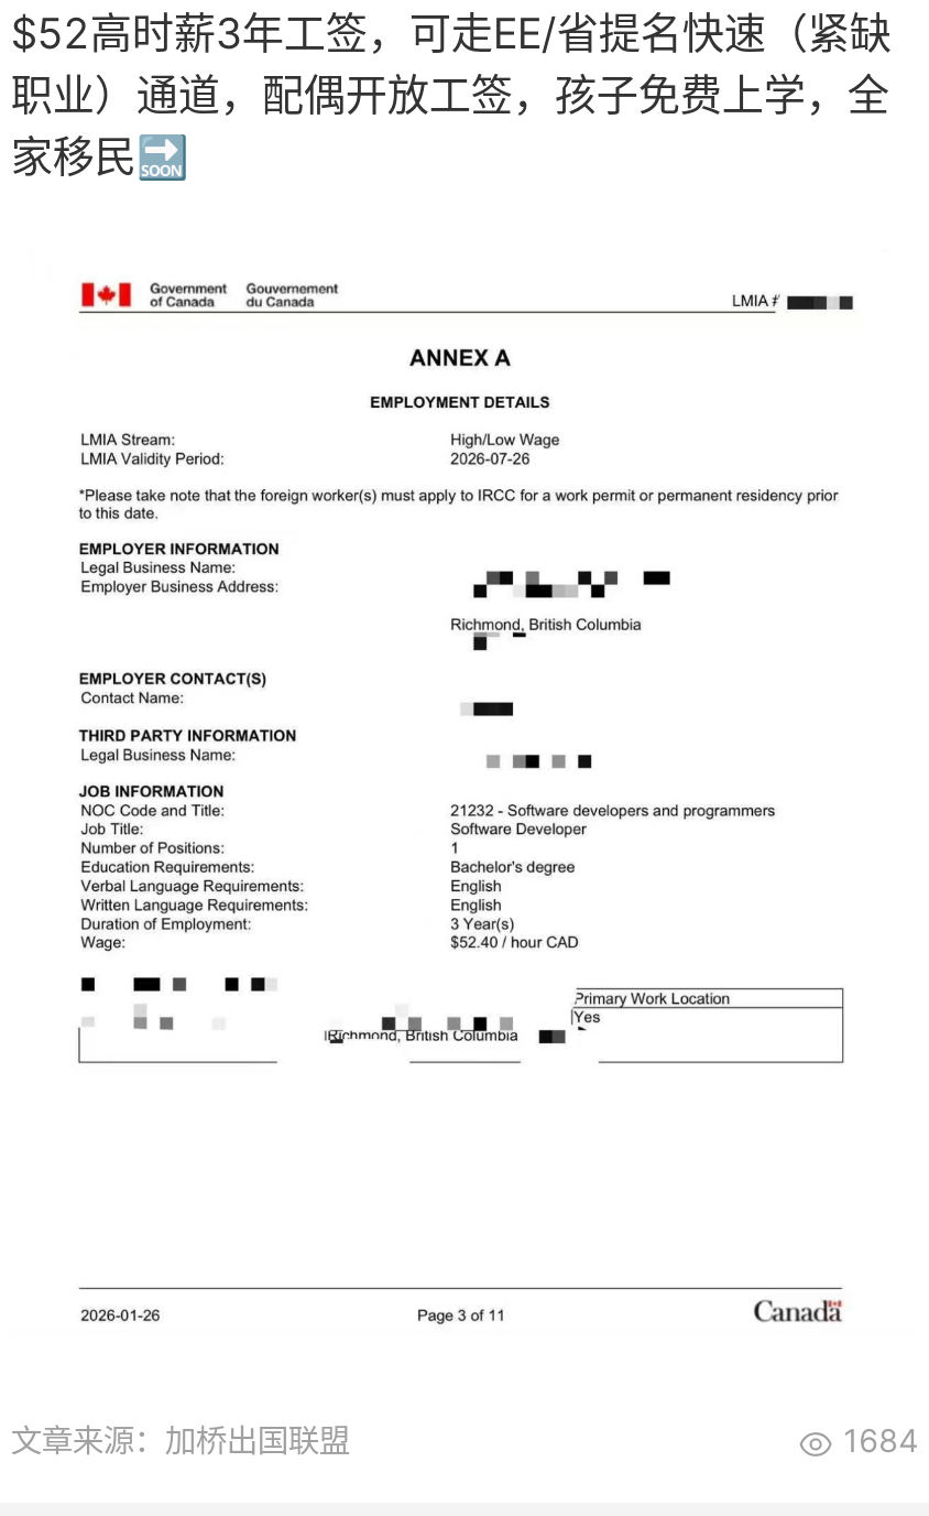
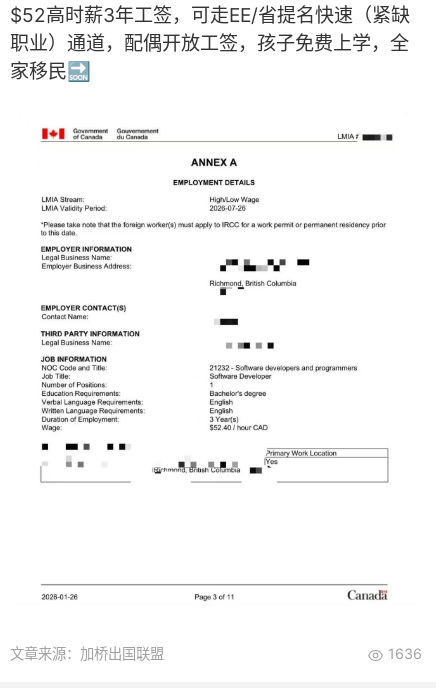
- 1684
+ 1636
